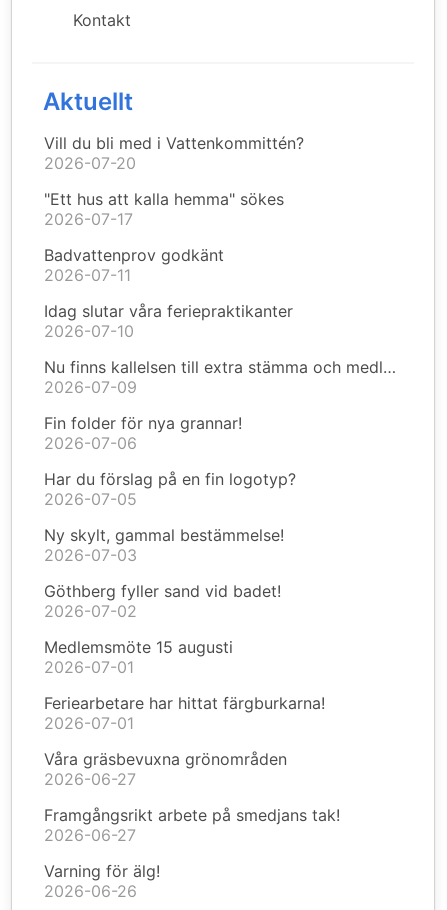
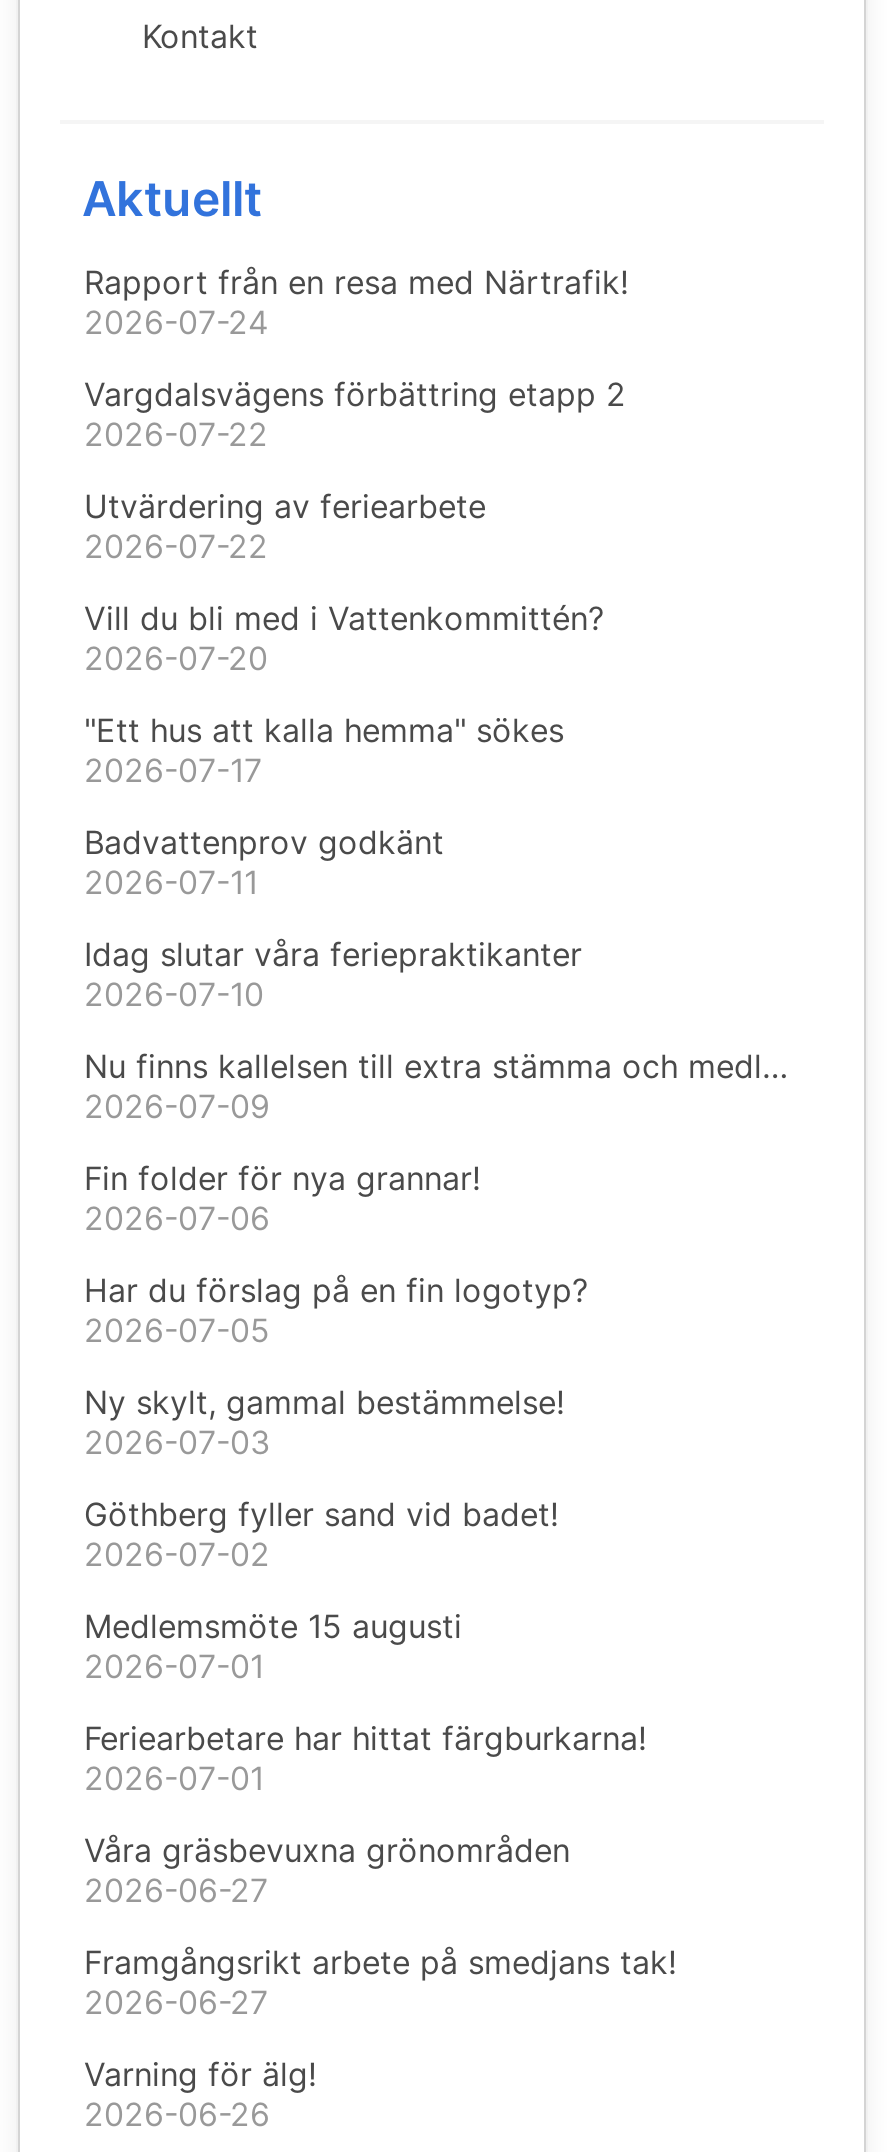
+ Rapport från en resa med Närtrafik!
+ 2026-07-24
+ Vargdalsvägens förbättring etapp 2
+ 2026-07-22
+ Utvärdering av feriearbete
+ 2026-07-22
